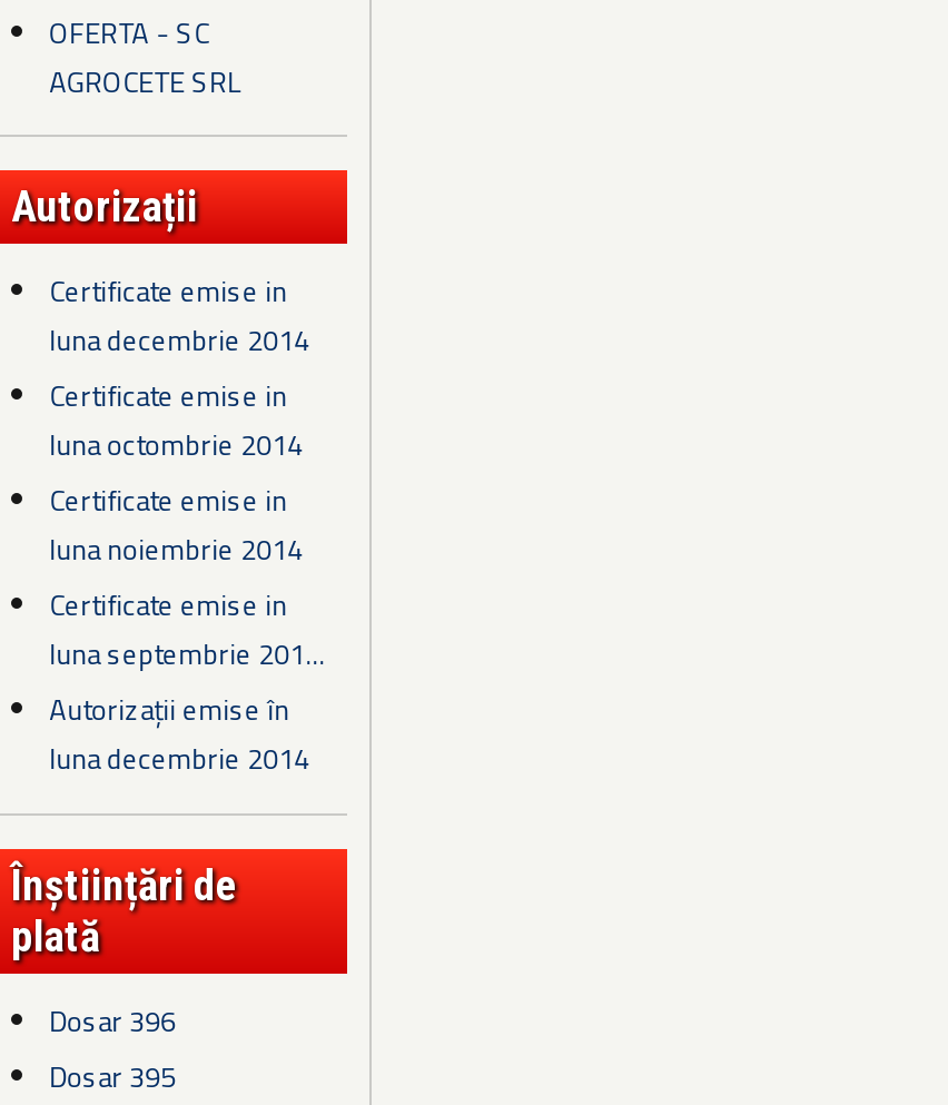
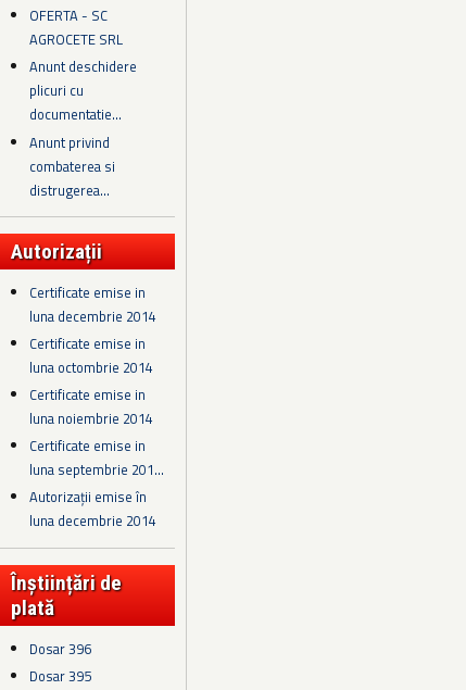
+ Anunt deschidere
+ plicuri cu
+ documentatie...
+ Anunt privind
+ combaterea si
+ distrugerea...
